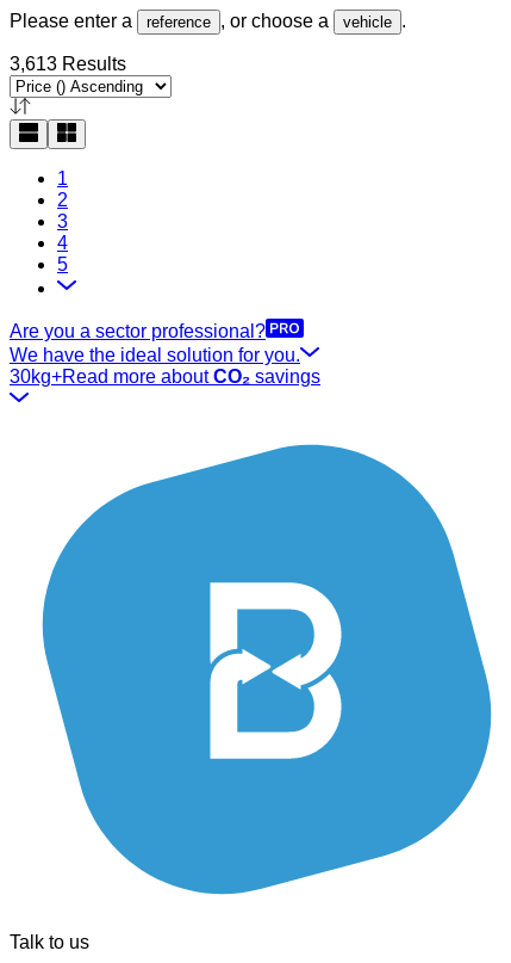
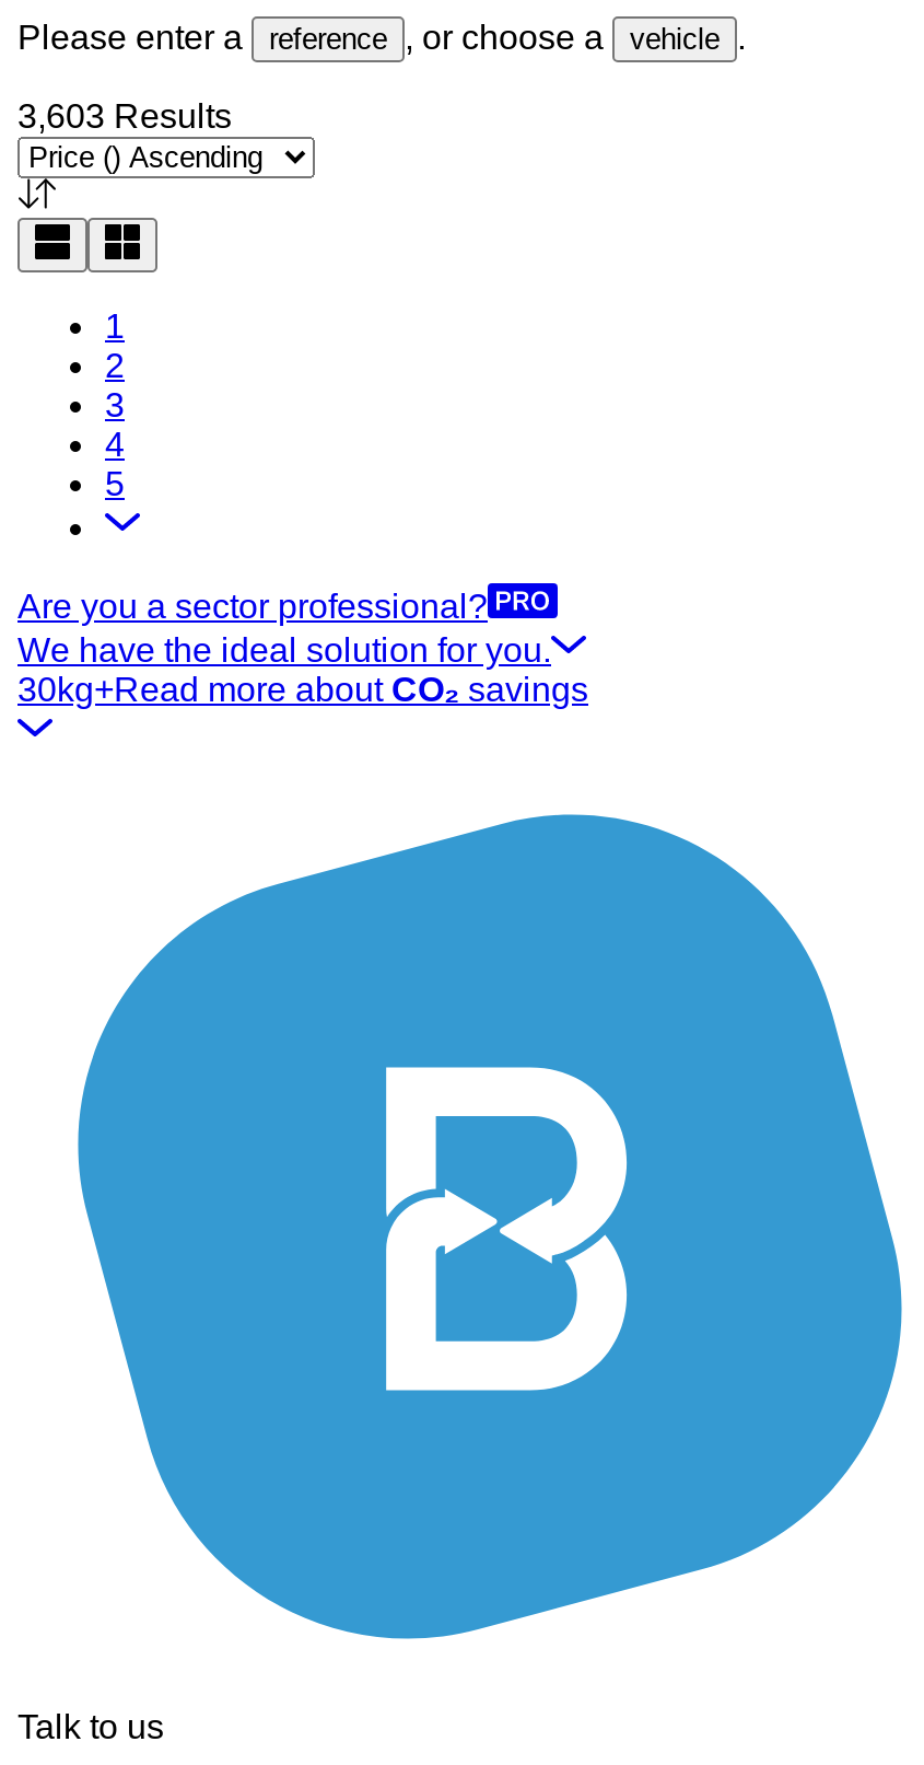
- 3,613 Results
+ 3,603 Results
